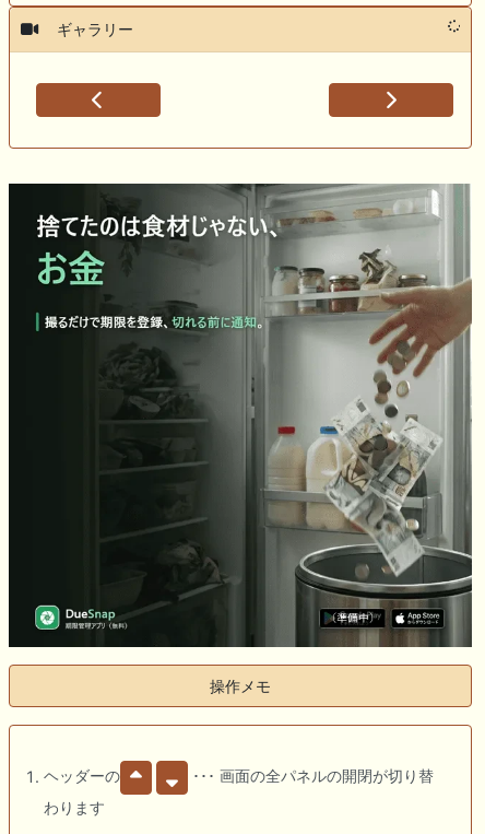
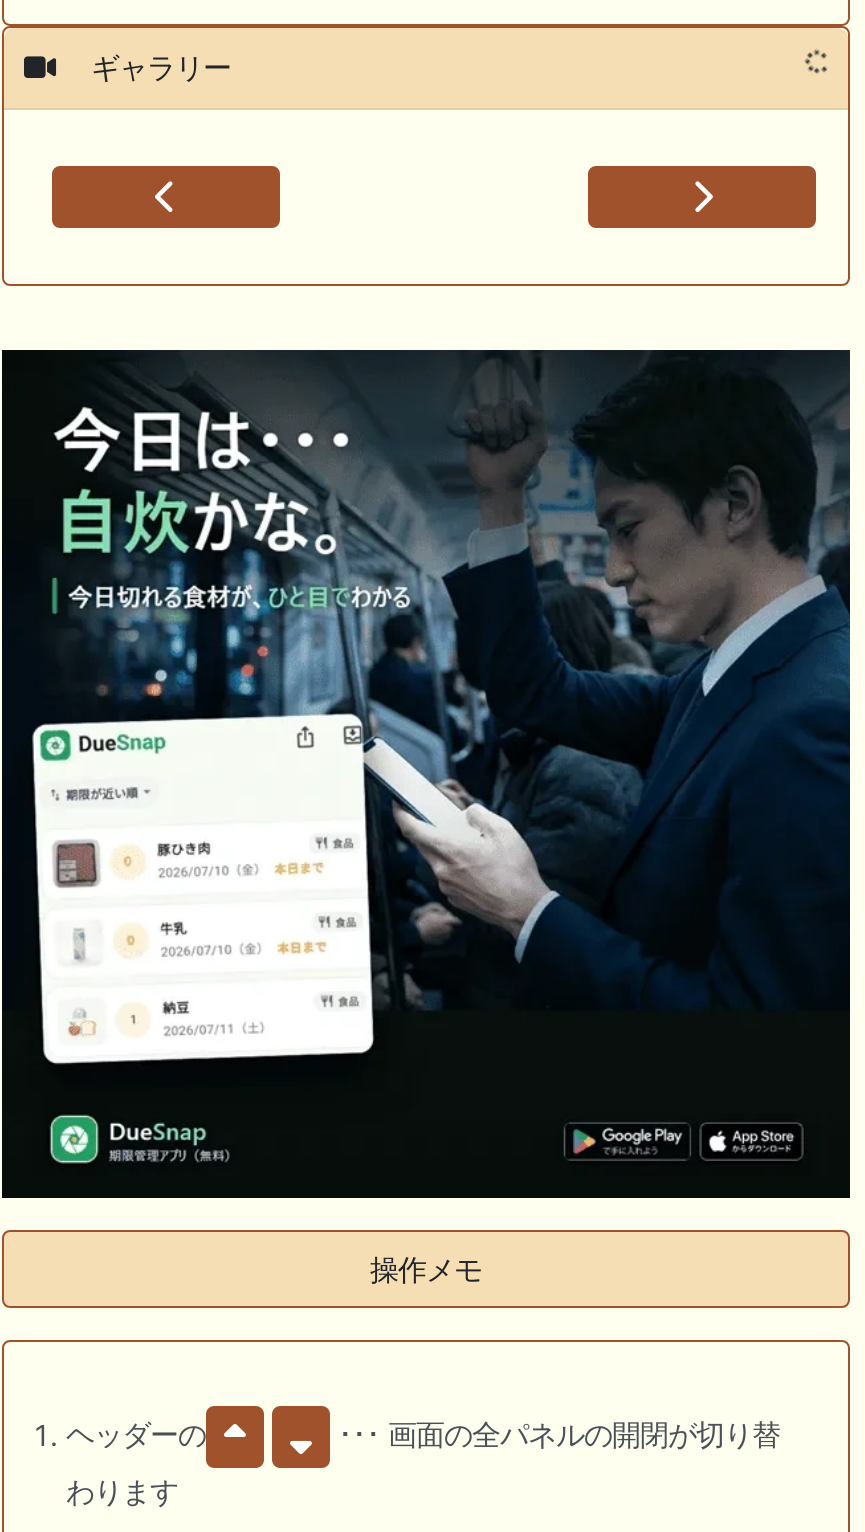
- [image]
+ [image]
